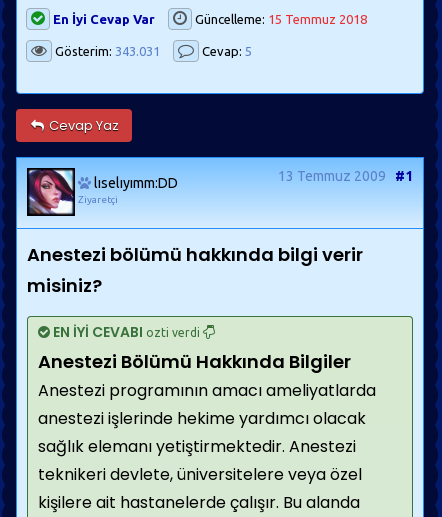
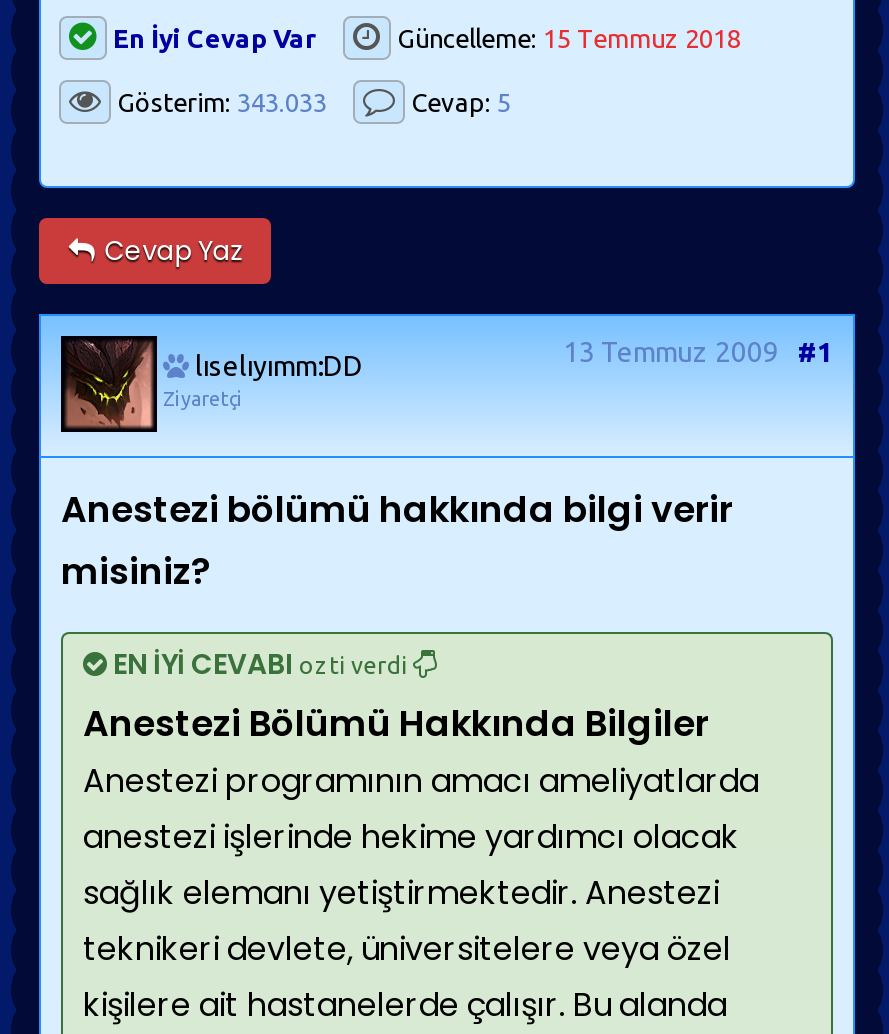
- Gösterim: 343.031
+ Gösterim: 343.033

- [image]
+ [image]
